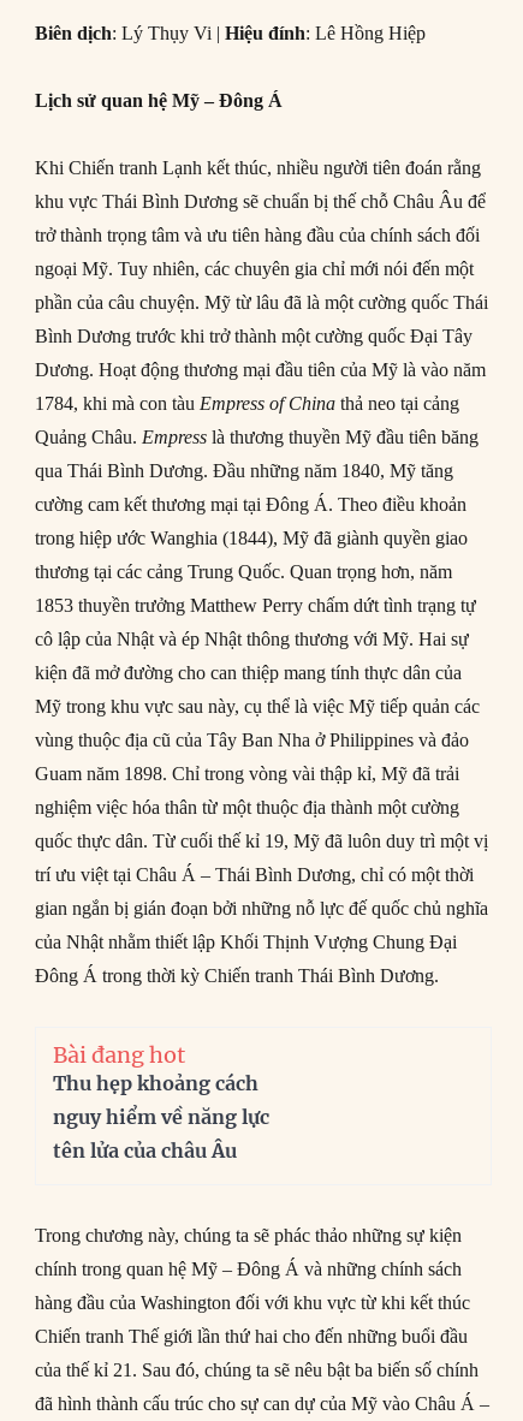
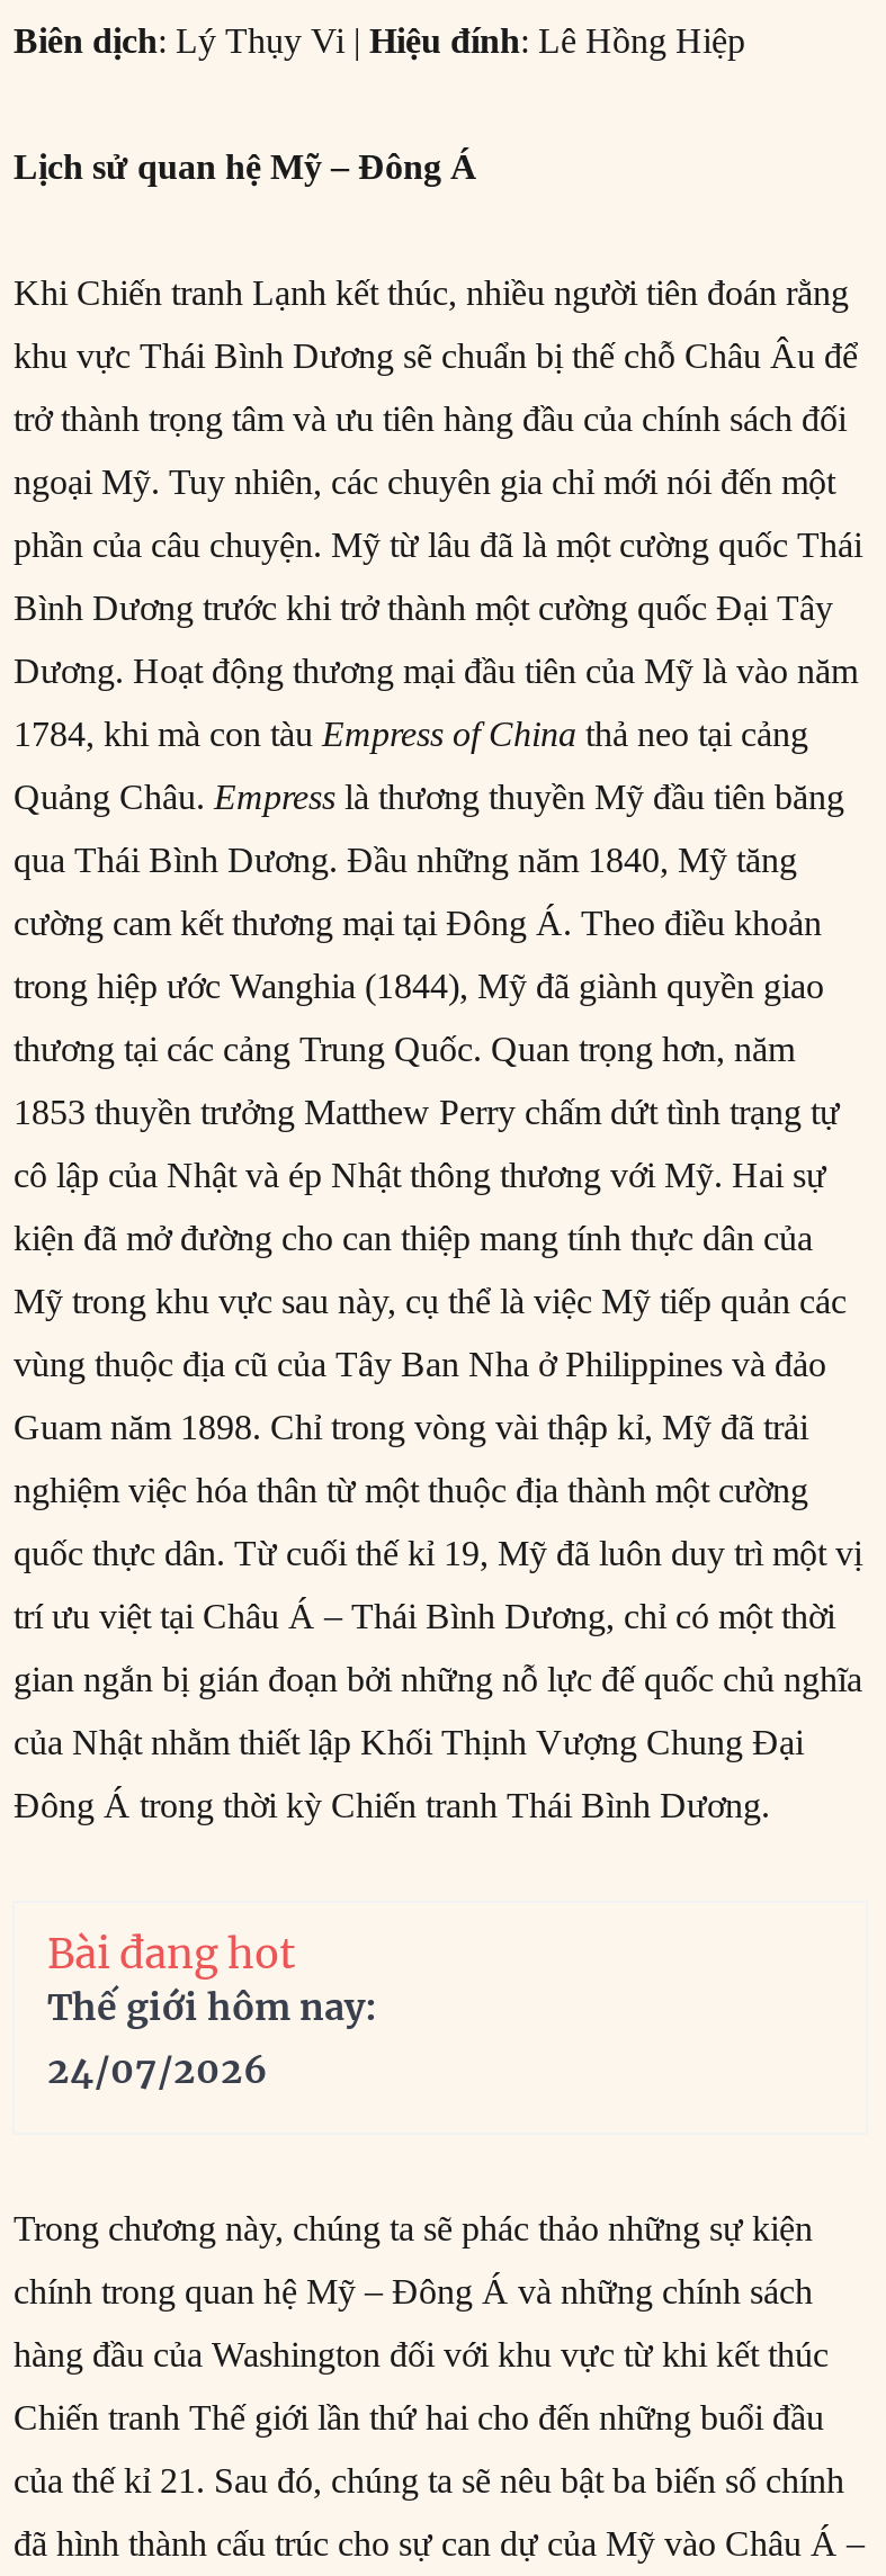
- Thu hẹp khoảng cách
- nguy hiểm về năng lực
- tên lửa của châu Âu
+ Thế giới hôm nay:
+ 24/07/2026
